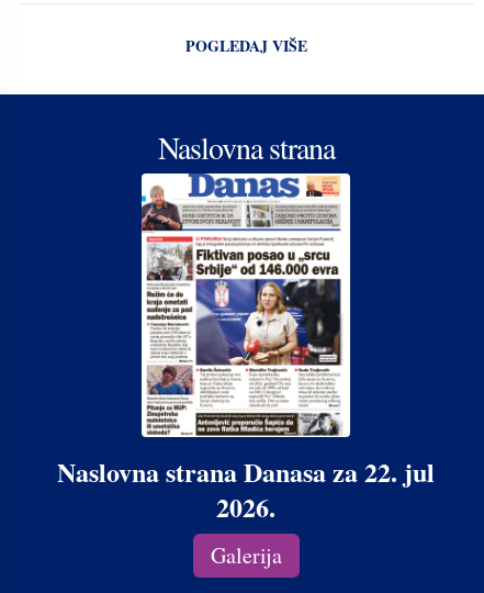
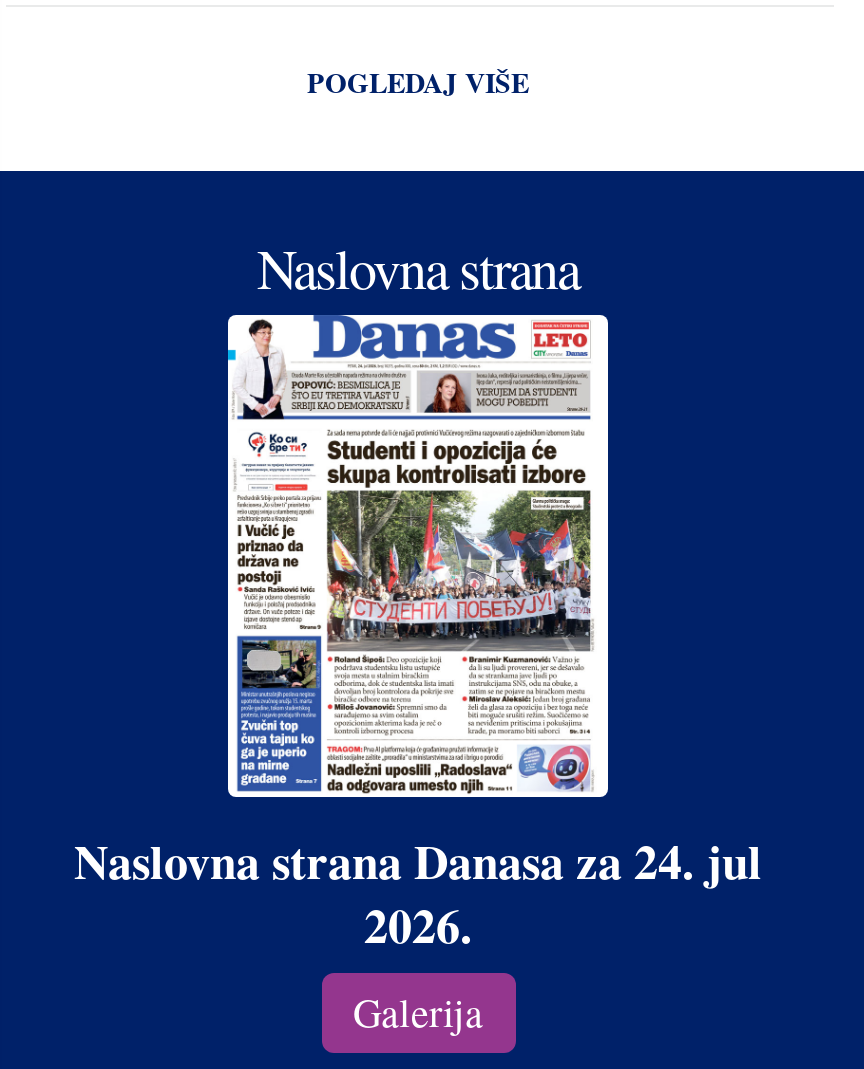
- [image]
- Naslovna strana Danasa za 22. jul
+ [image]
+ Naslovna strana Danasa za 24. jul
